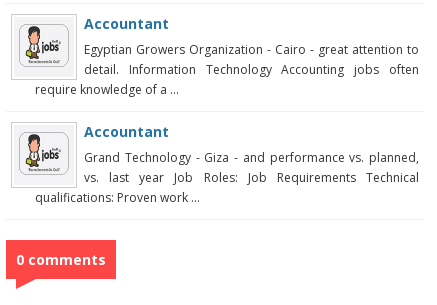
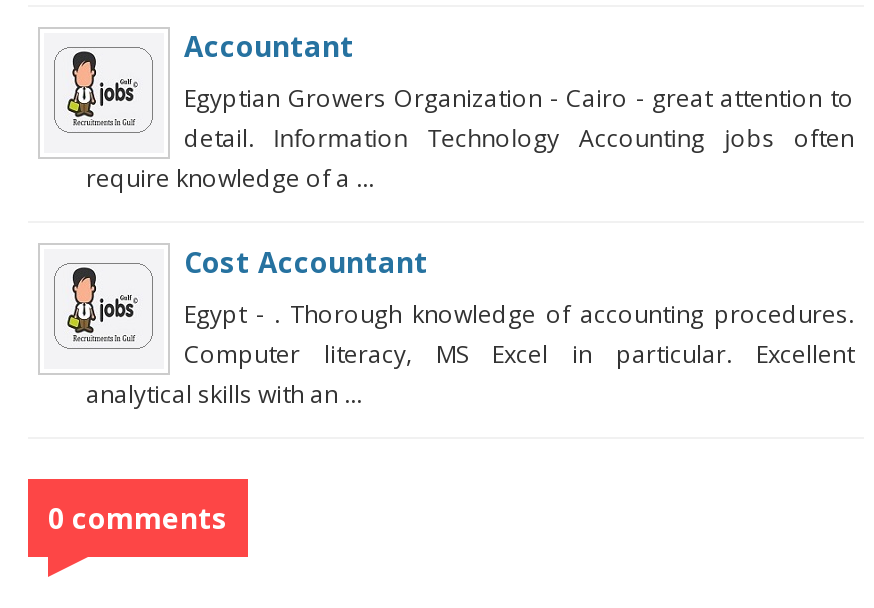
- Accountant
- Grand Technology - Giza - and performance vs. planned,
- vs. last year Job Roles: Job Requirements Technical
- qualifications: Proven work ...
+ Cost Accountant
+ Egypt - . Thorough knowledge of accounting procedures.
+ Computer literacy, MS Excel in particular. Excellent
+ analytical skills with an ...
